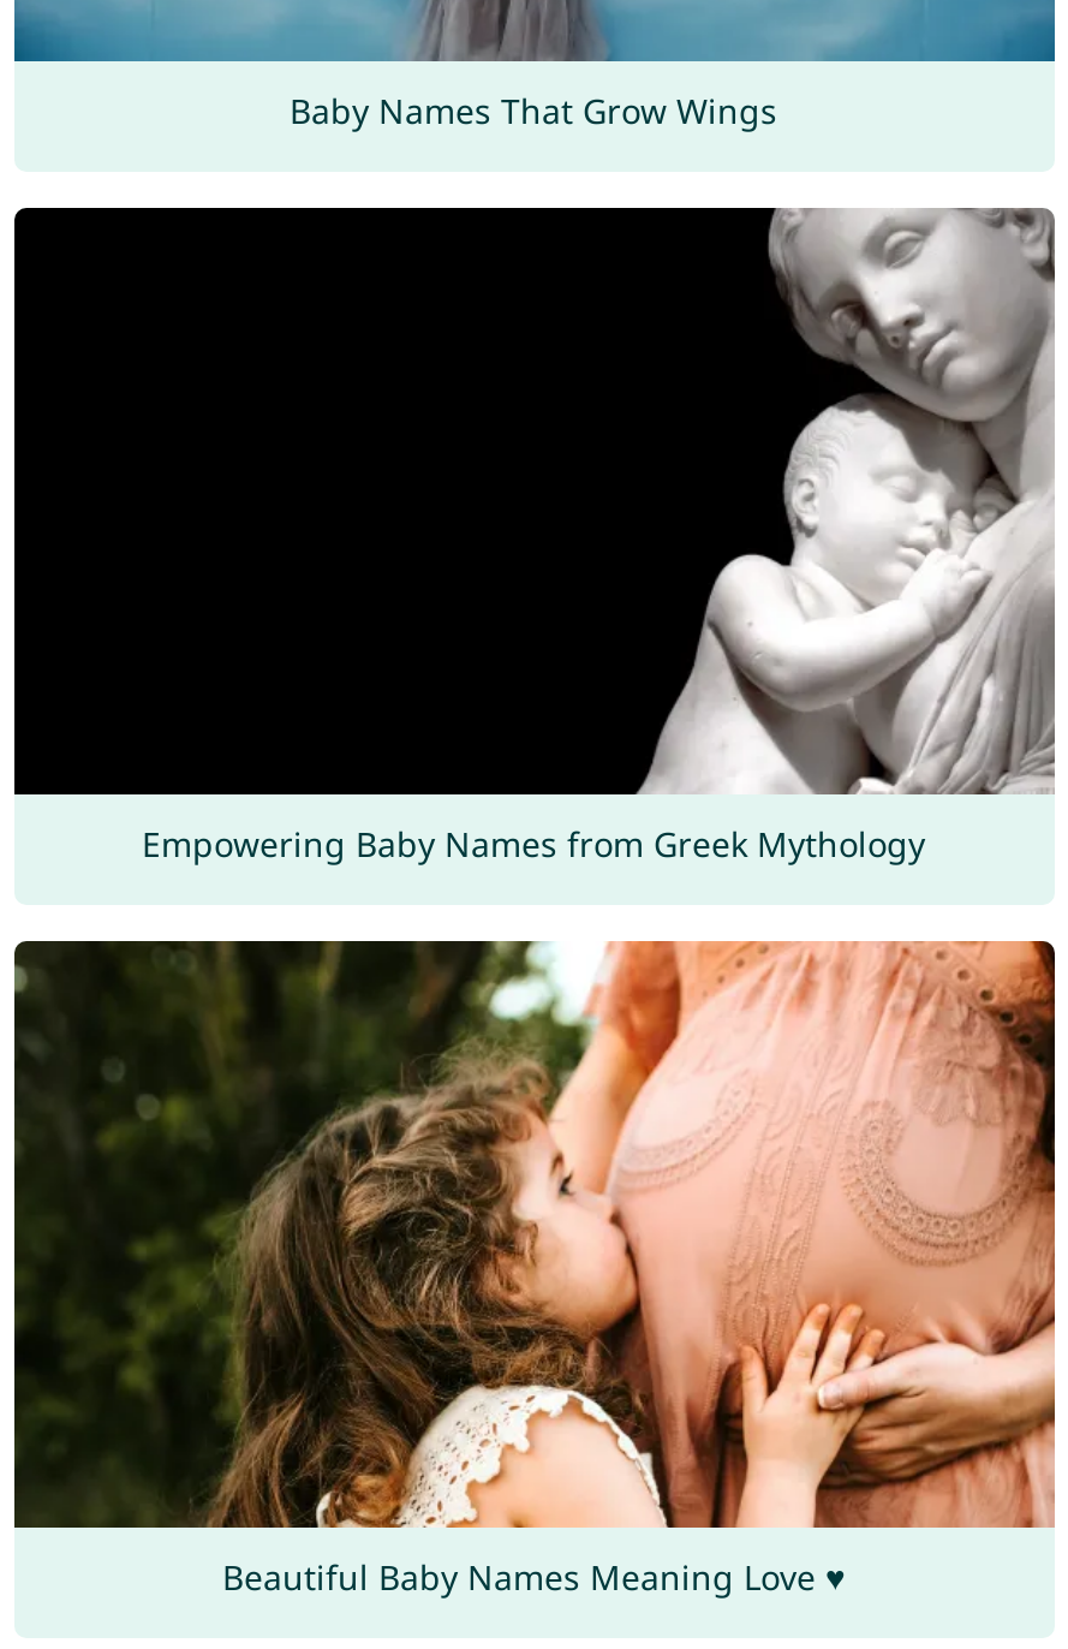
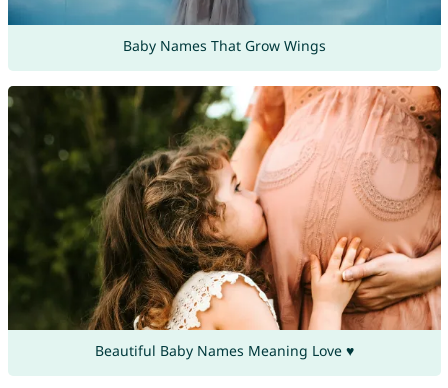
- [image]
- Empowering Baby Names from Greek Mythology
